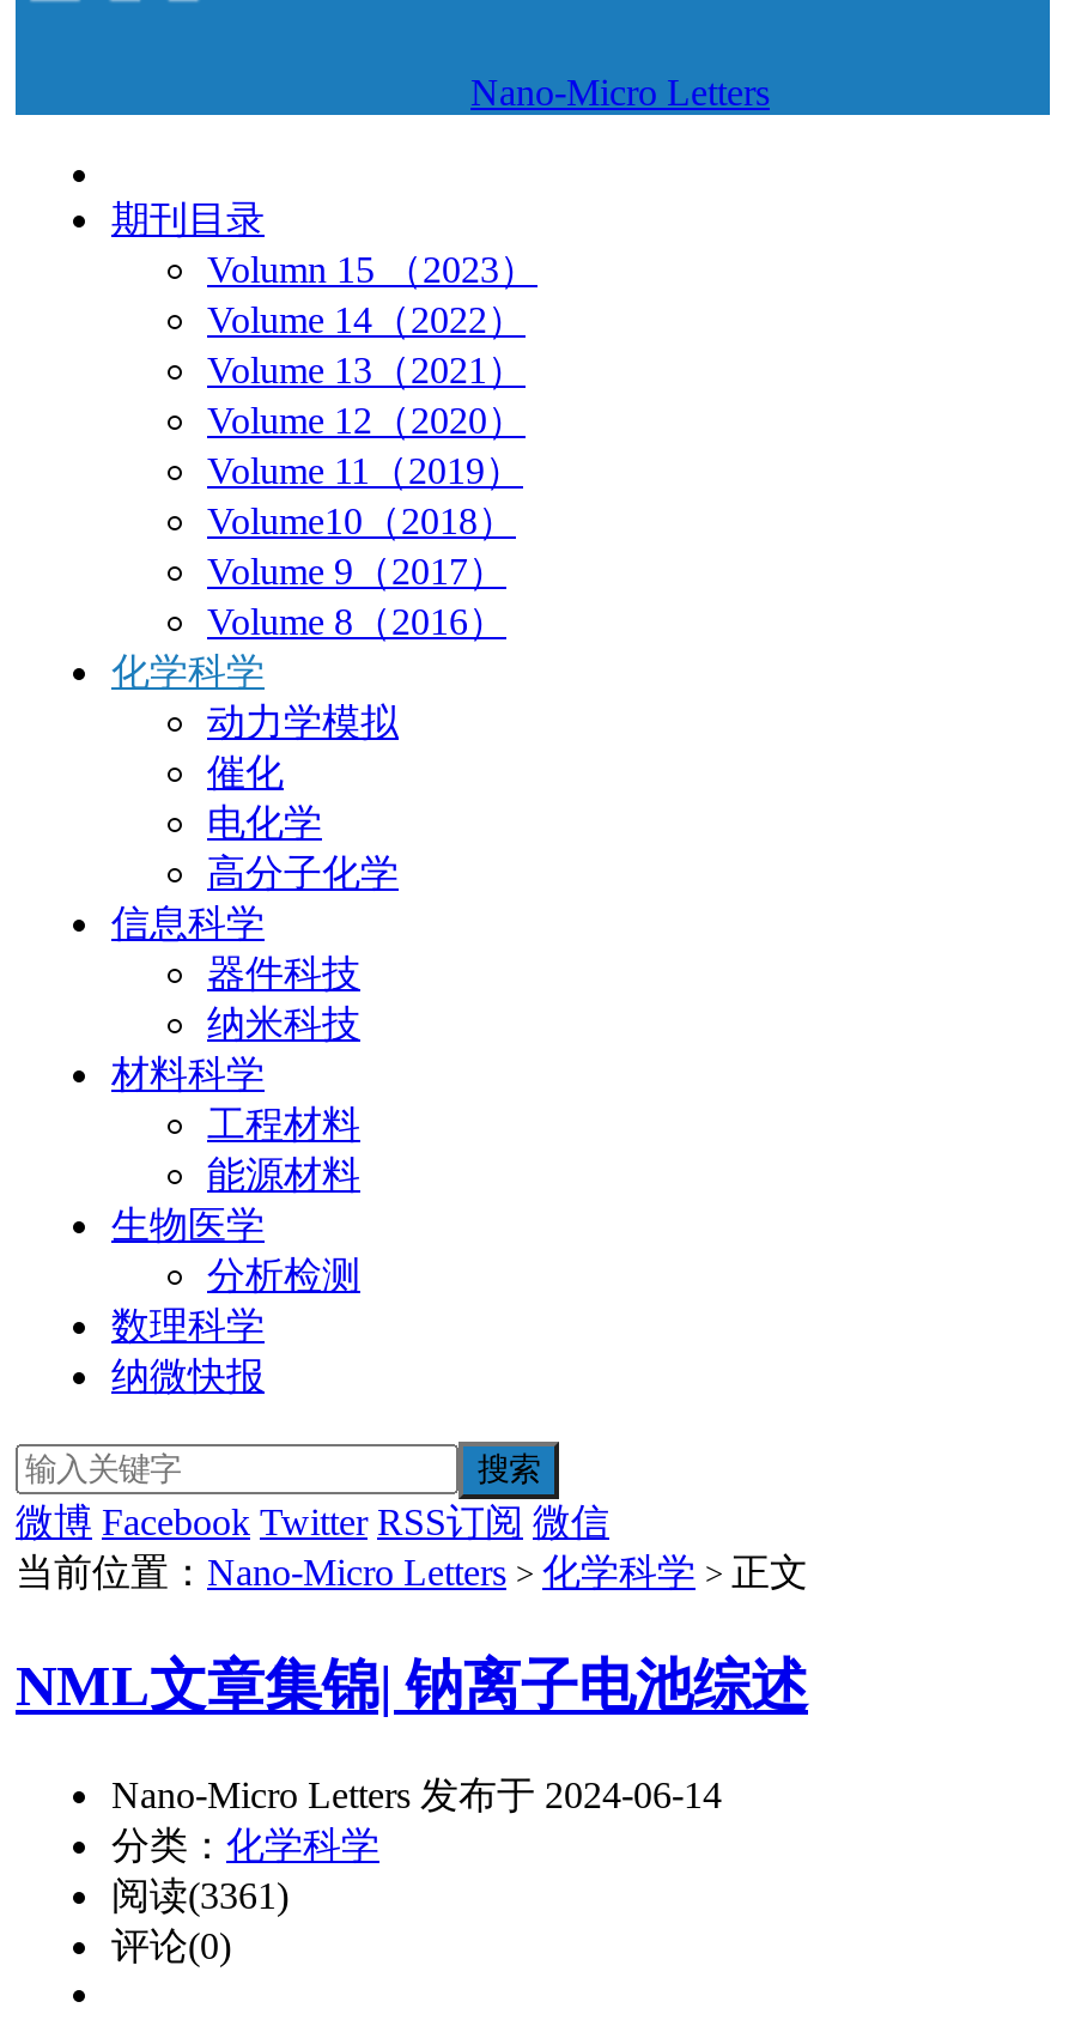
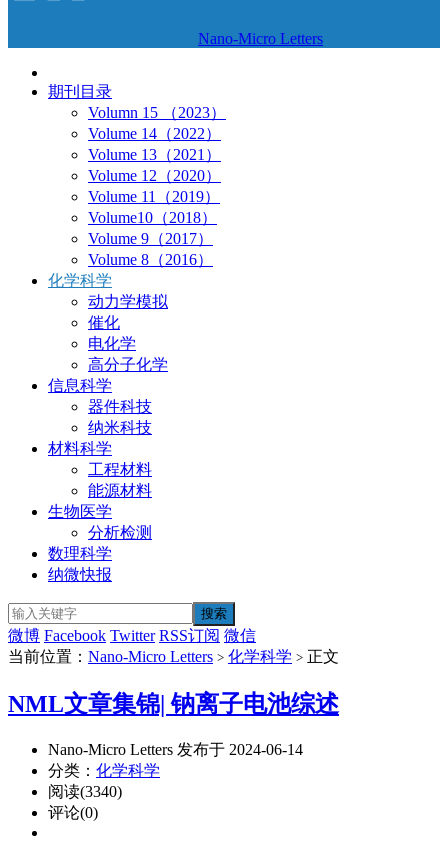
- 阅读(3361)
+ 阅读(3340)
